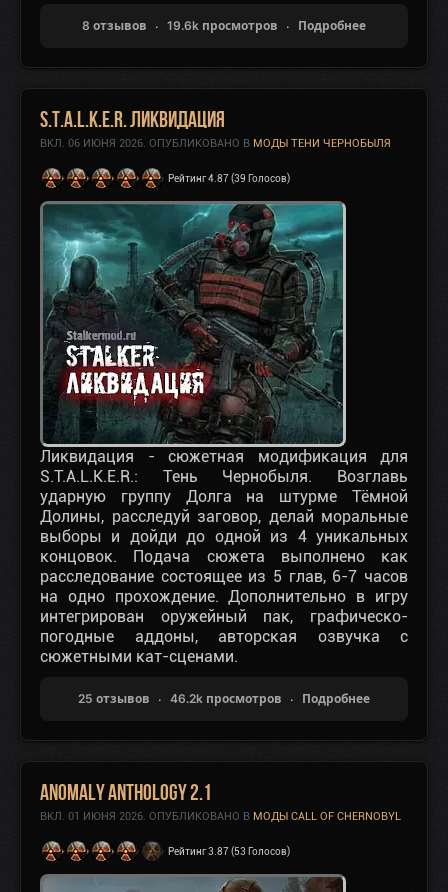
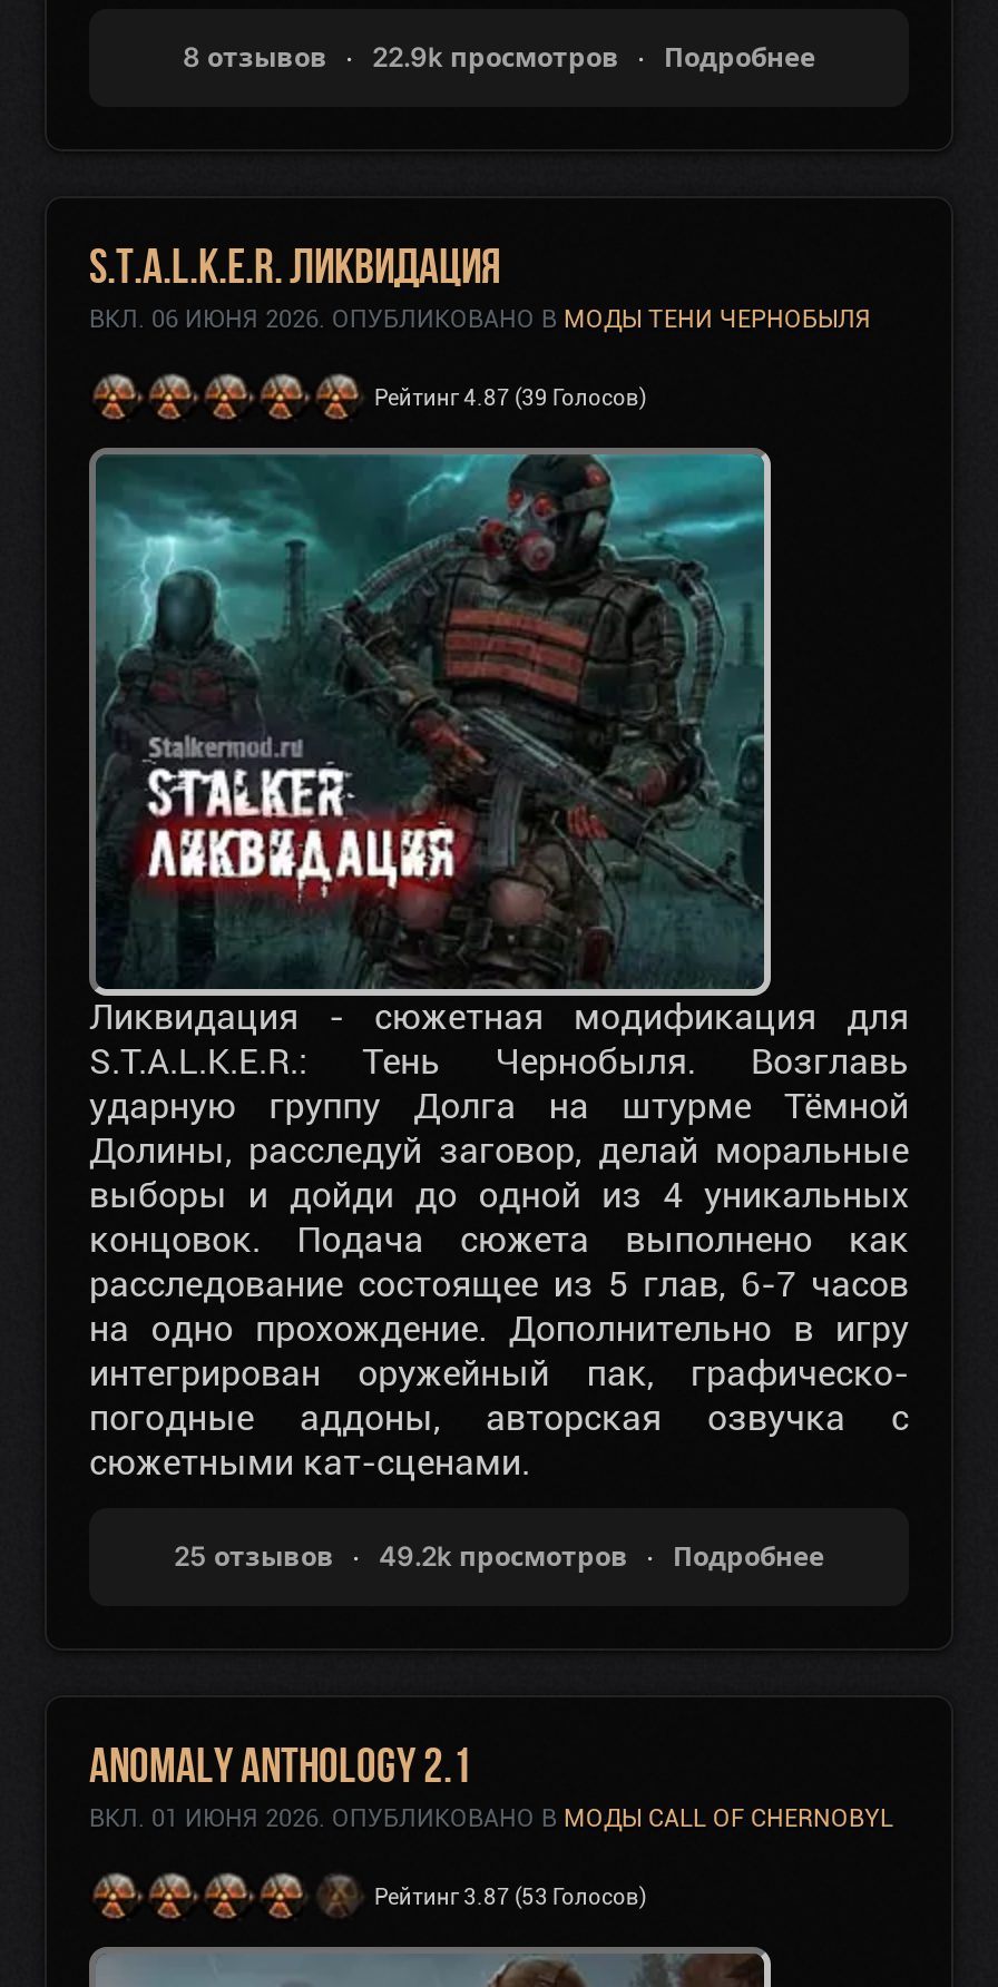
- 8 отзывов 19.6k просмотров Подробнее
+ 8 отзывов 22.9k просмотров Подробнее

- 25 отзывов 46.2k просмотров Подробнее
+ 25 отзывов 49.2k просмотров Подробнее
